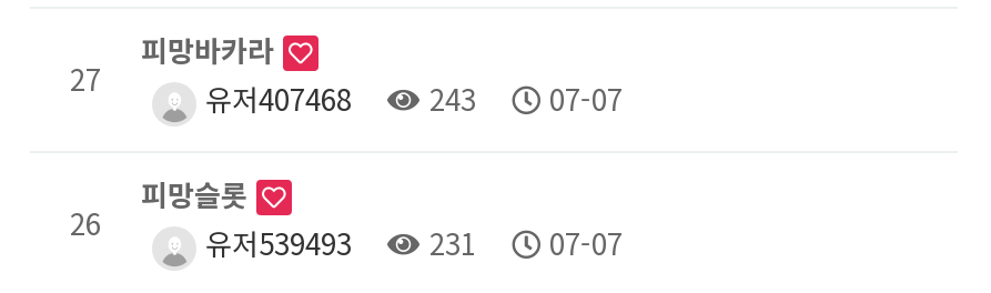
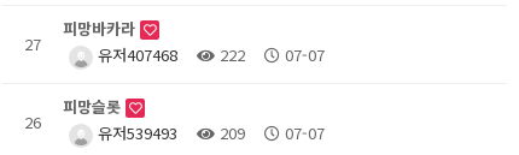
- 유저407468 243 07-07
+ 유저407468 222 07-07

- 유저539493 231 07-07
+ 유저539493 209 07-07
